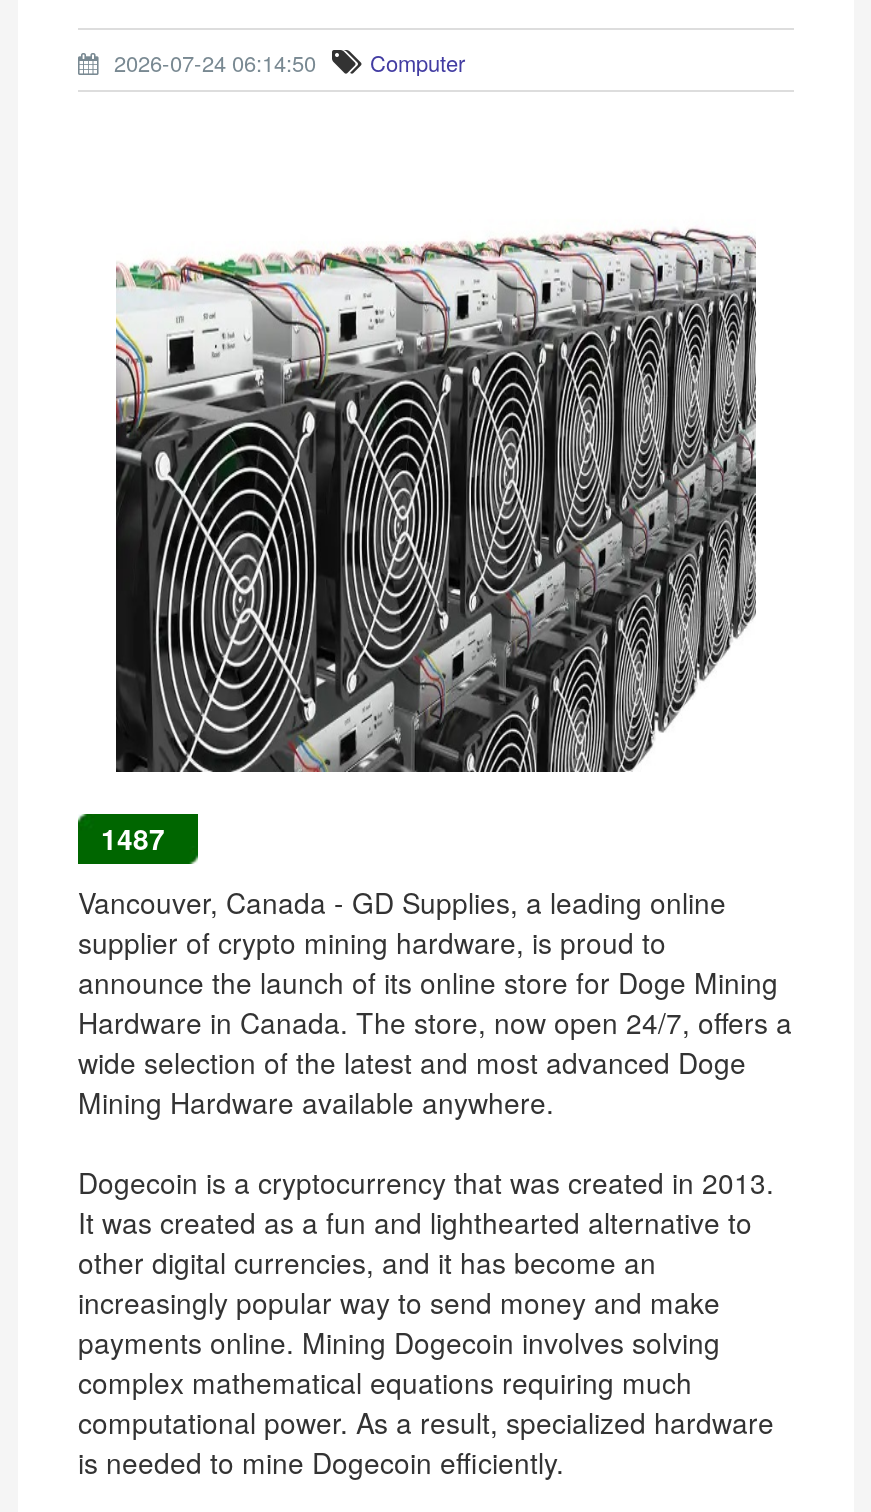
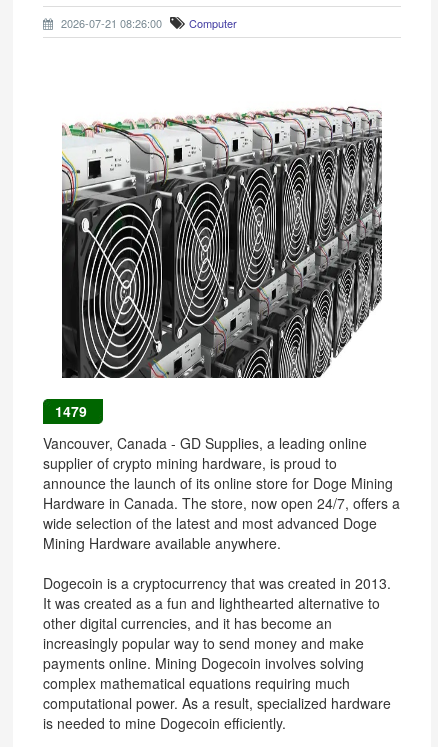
- 2026-07-24 06:14:50 Computer
+ 2026-07-21 08:26:00 Computer

- 1487
+ 1479
